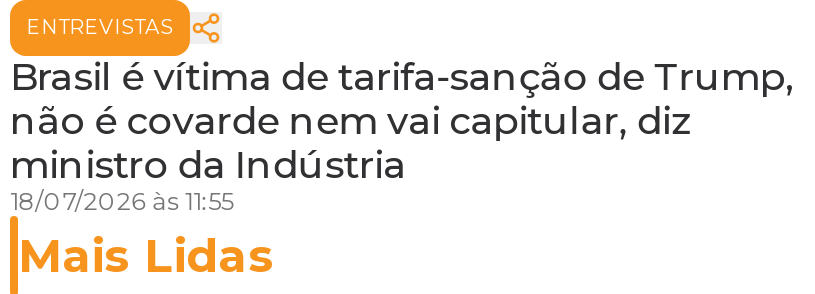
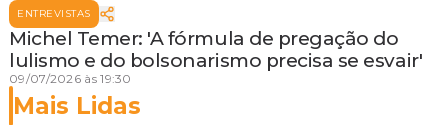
- Brasil é vítima de tarifa-sanção de Trump,
- não é covarde nem vai capitular, diz
- ministro da Indústria
- 18/07/2026 às 11:55
+ Michel Temer: 'A fórmula de pregação do
+ lulismo e do bolsonarismo precisa se esvair'
+ 09/07/2026 às 19:30
